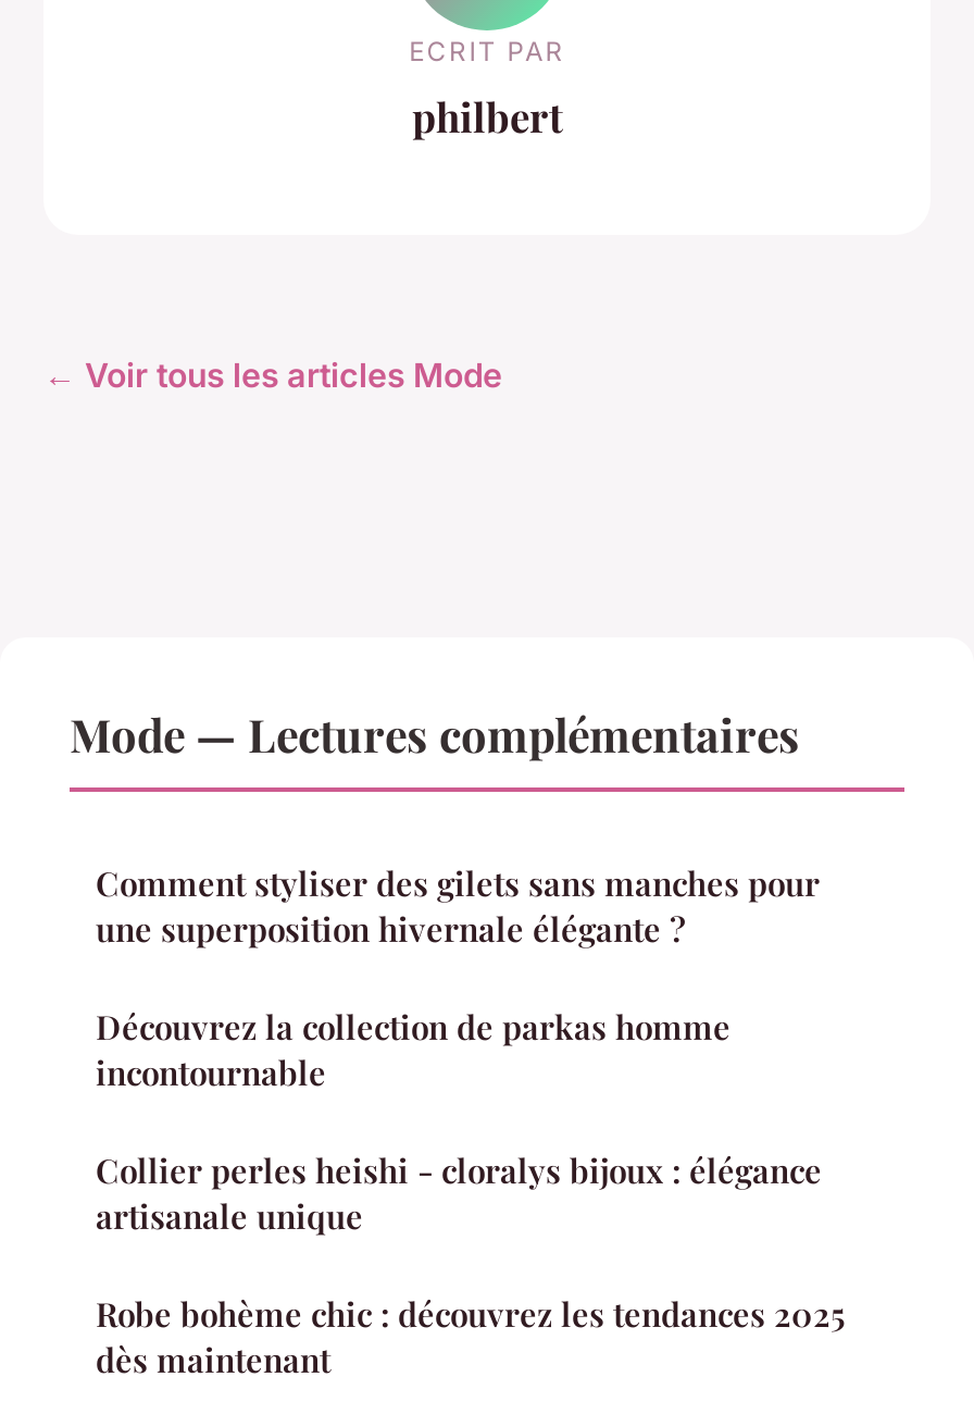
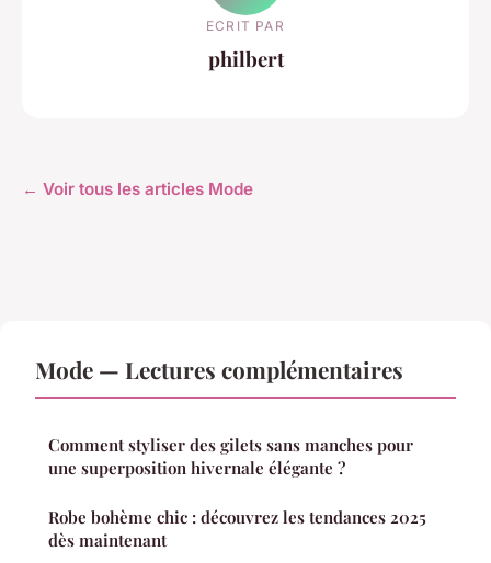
- Découvrez la collection de parkas homme
- incontournable
- Collier perles heishi - cloralys bijoux : élégance
- artisanale unique
